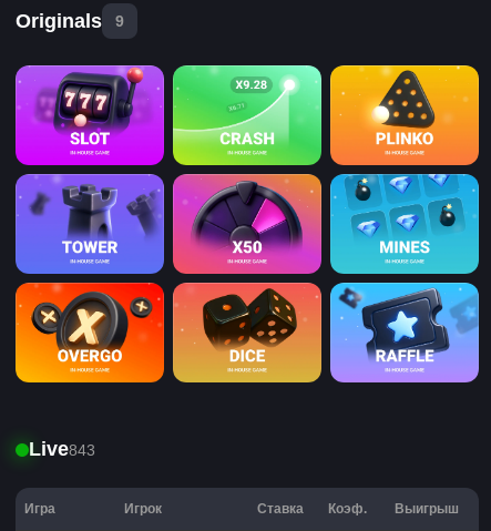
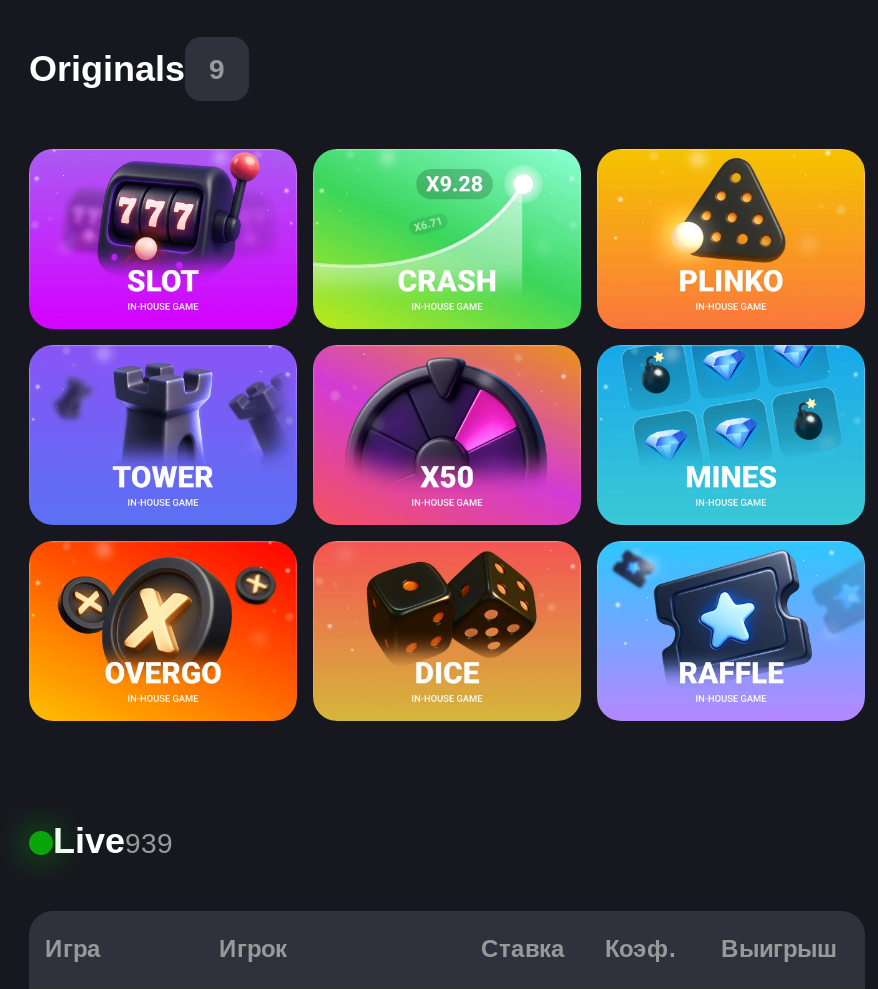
- Live843
+ Live939
